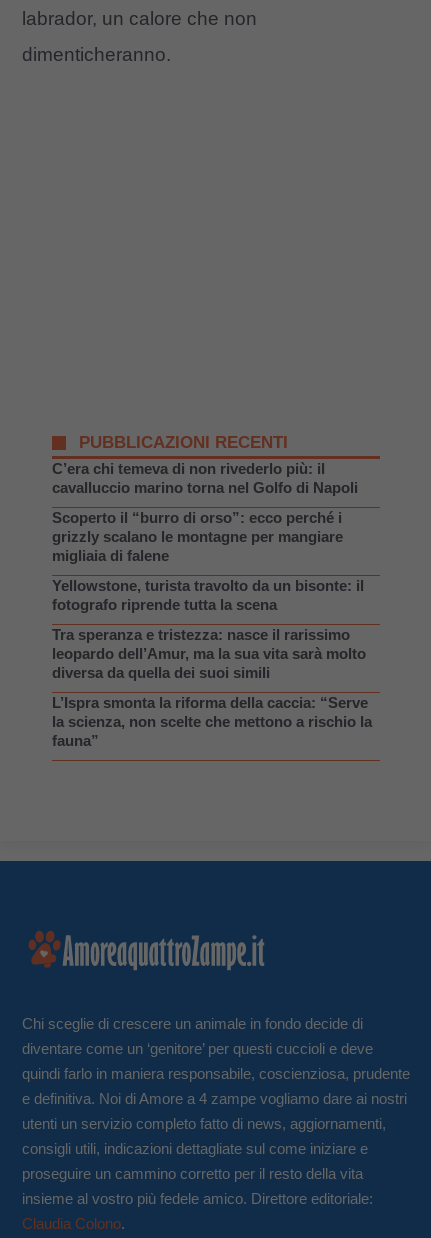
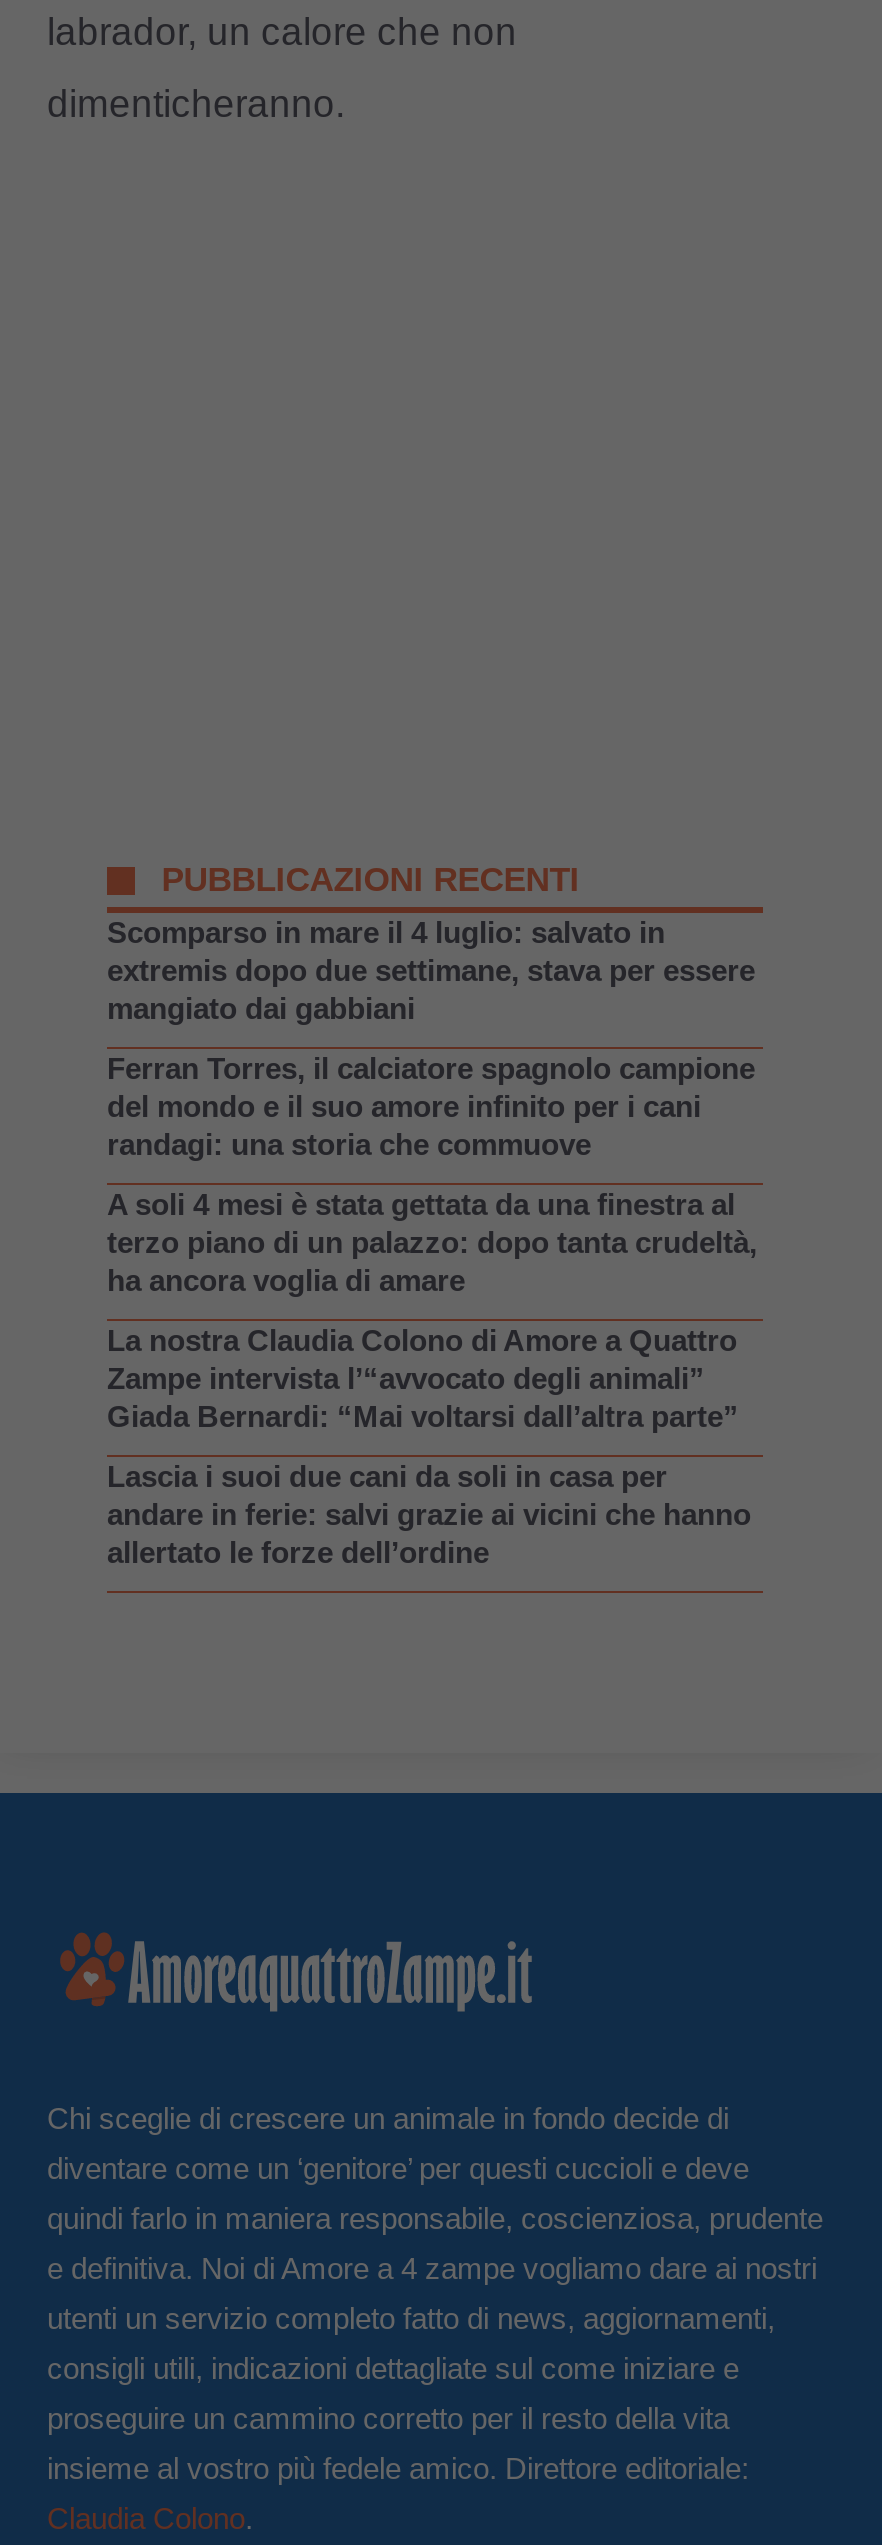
- C’era chi temeva di non rivederlo più: il
- cavalluccio marino torna nel Golfo di Napoli
+ Scomparso in mare il 4 luglio: salvato in
+ extremis dopo due settimane, stava per essere
+ mangiato dai gabbiani

- Scoperto il “burro di orso”: ecco perché i
- grizzly scalano le montagne per mangiare
- migliaia di falene
+ Ferran Torres, il calciatore spagnolo campione
+ del mondo e il suo amore infinito per i cani
+ randagi: una storia che commuove

- Yellowstone, turista travolto da un bisonte: il
- fotografo riprende tutta la scena
+ A soli 4 mesi è stata gettata da una finestra al
+ terzo piano di un palazzo: dopo tanta crudeltà,
+ ha ancora voglia di amare

- Tra speranza e tristezza: nasce il rarissimo
- leopardo dell’Amur, ma la sua vita sarà molto
- diversa da quella dei suoi simili
+ La nostra Claudia Colono di Amore a Quattro
+ Zampe intervista l’“avvocato degli animali”
+ Giada Bernardi: “Mai voltarsi dall’altra parte”

- L’Ispra smonta la riforma della caccia: “Serve
- la scienza, non scelte che mettono a rischio la
- fauna”
+ Lascia i suoi due cani da soli in casa per
+ andare in ferie: salvi grazie ai vicini che hanno
+ allertato le forze dell’ordine
